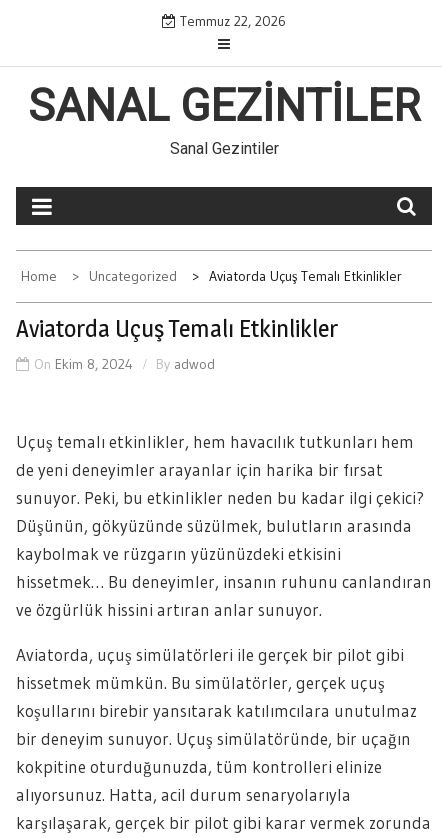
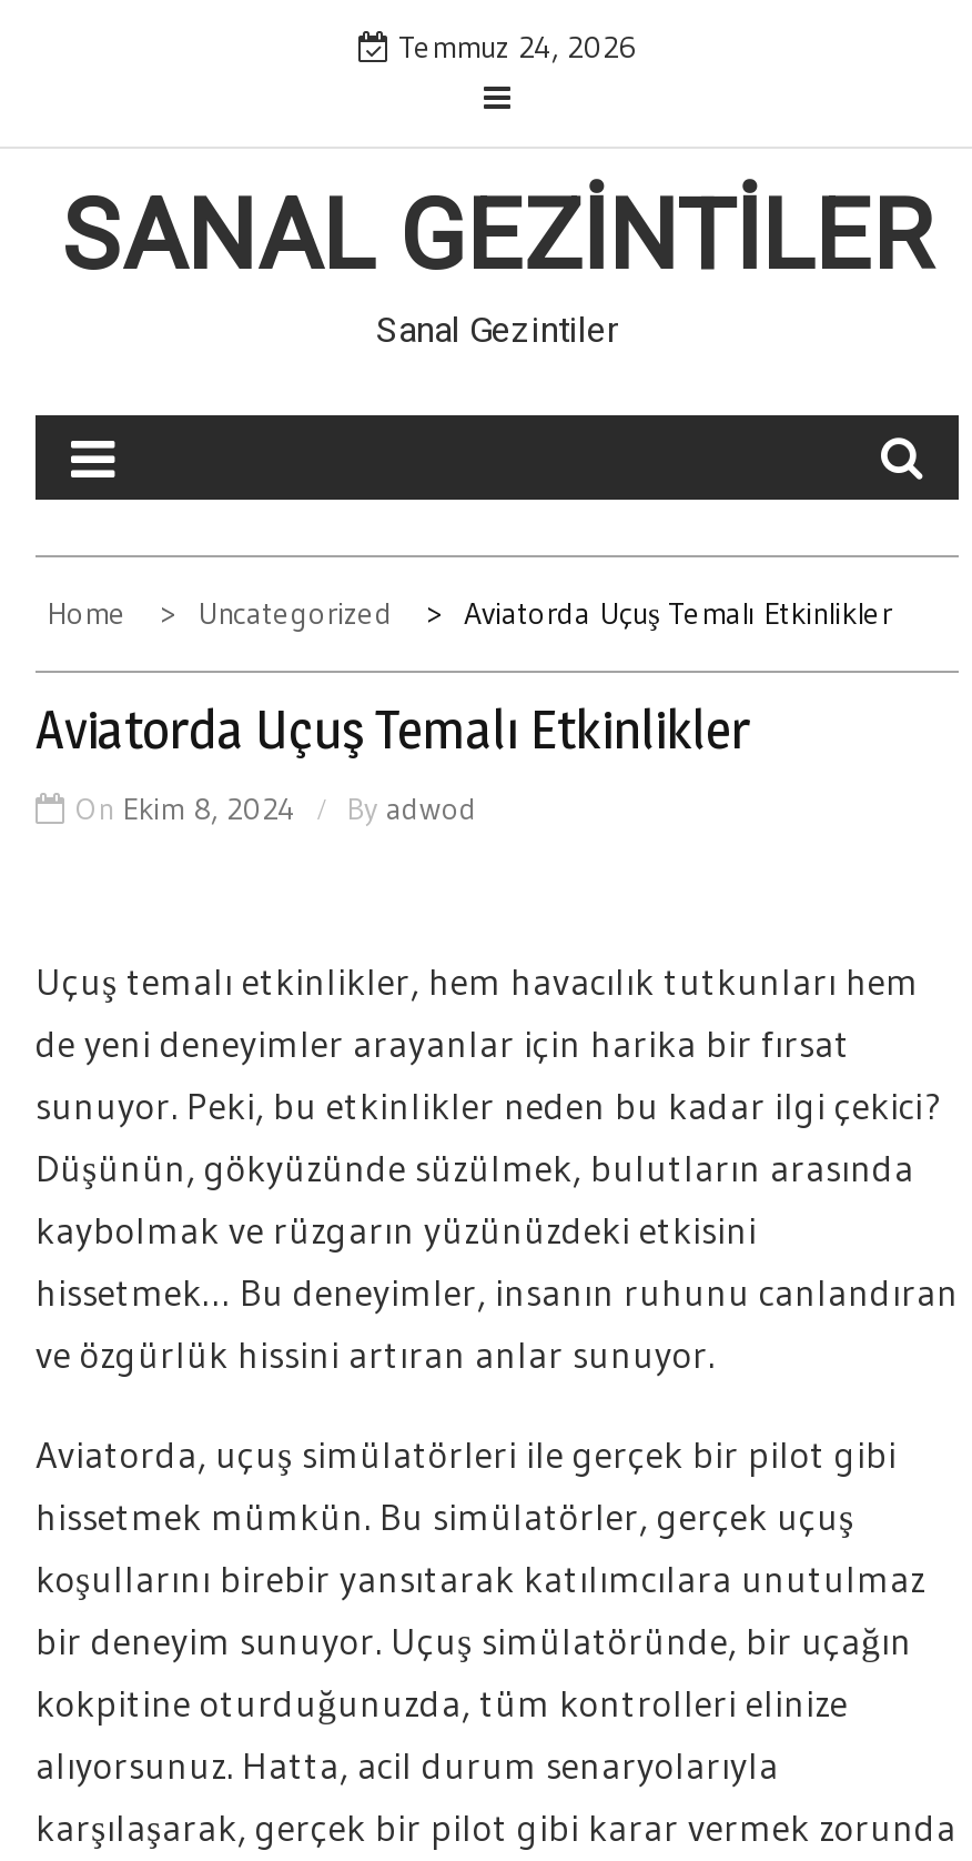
- Temmuz 22, 2026
+ Temmuz 24, 2026
